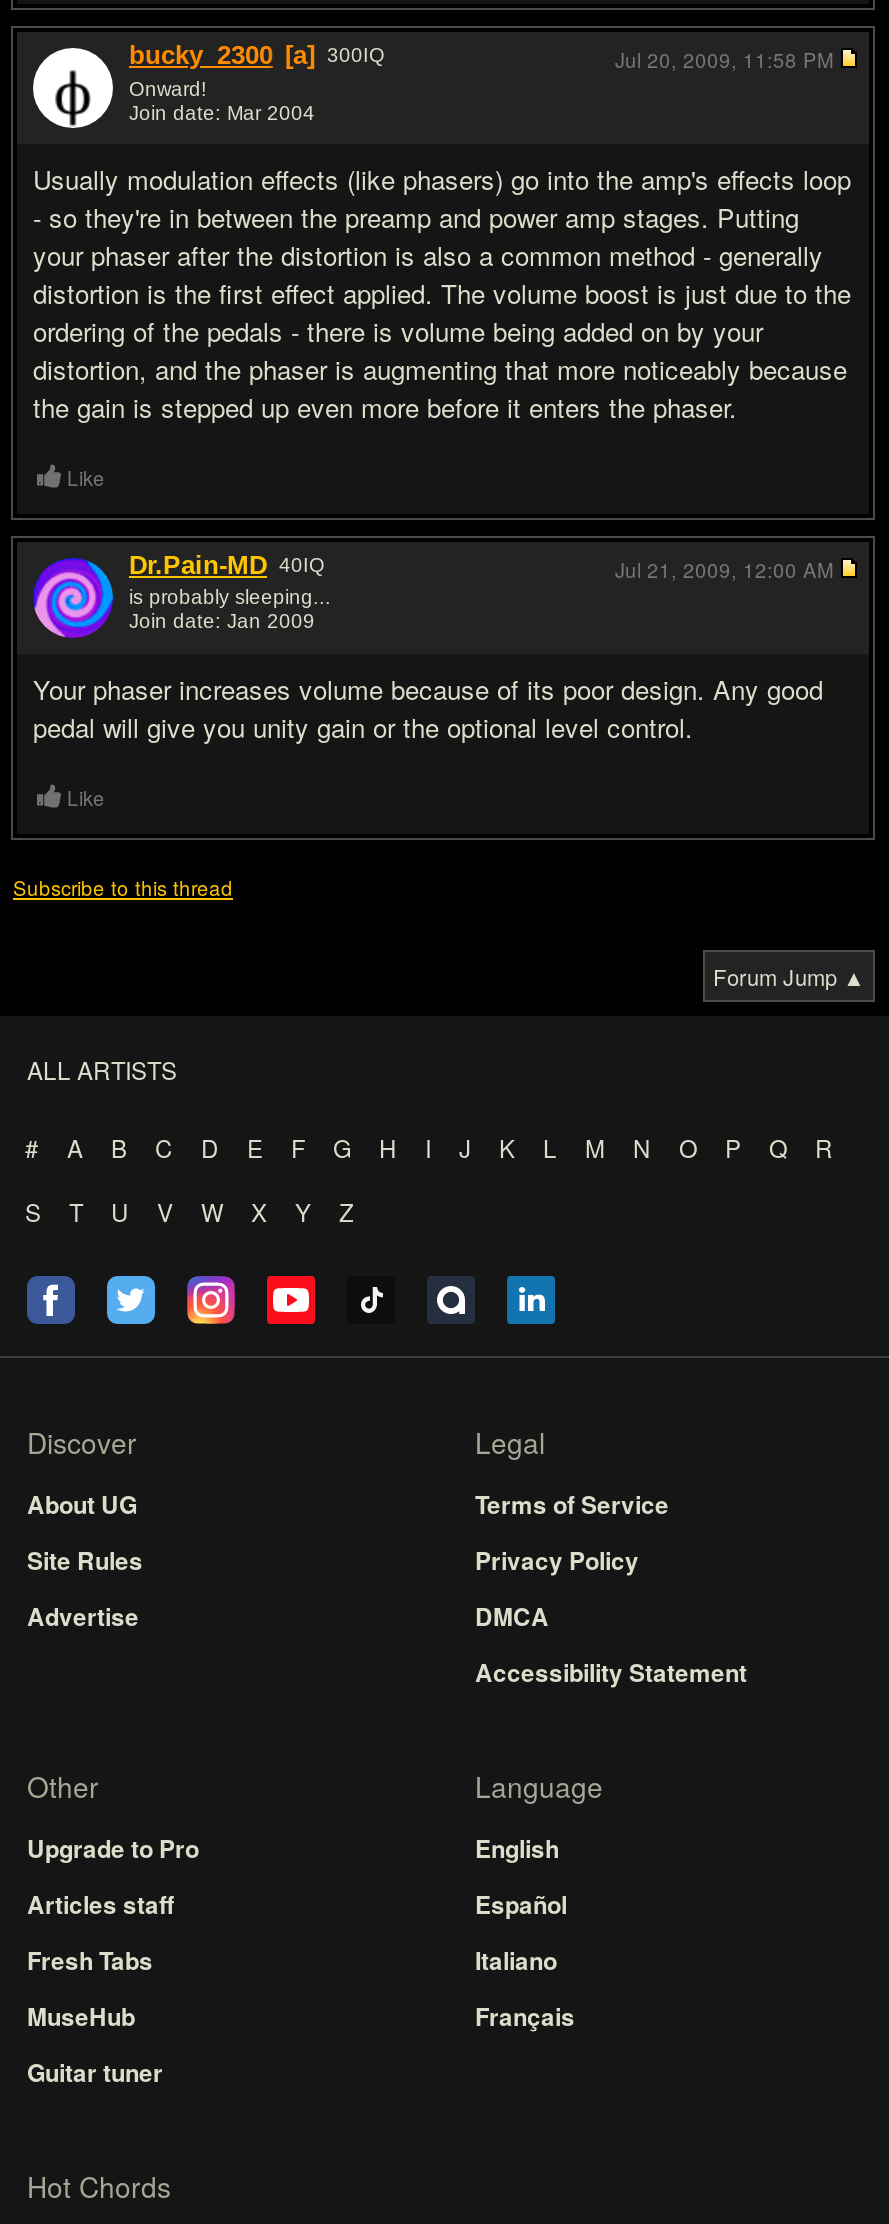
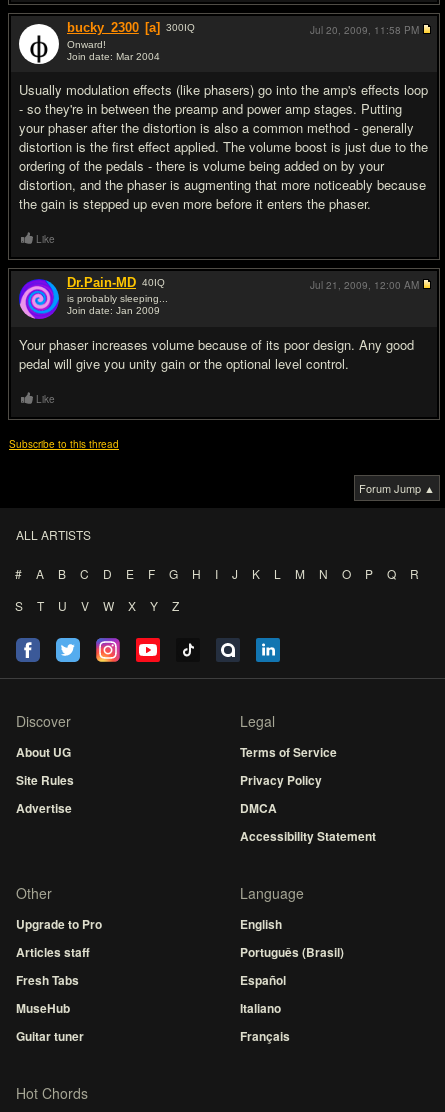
moved down: Español | Italiano | Français

+ Português (Brasil)
